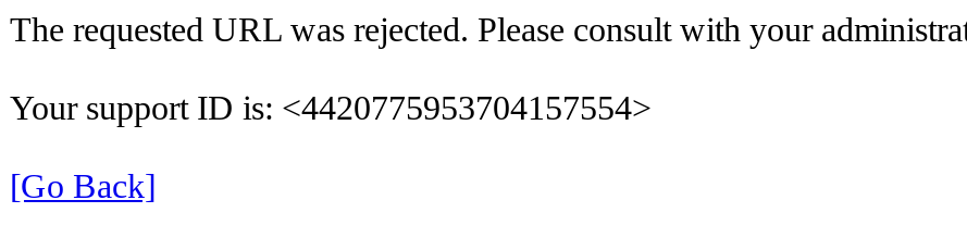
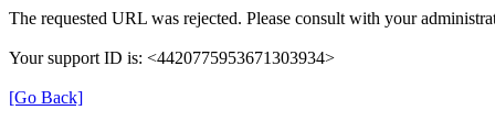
- Your support ID is: <4420775953704157554>
+ Your support ID is: <4420775953671303934>
